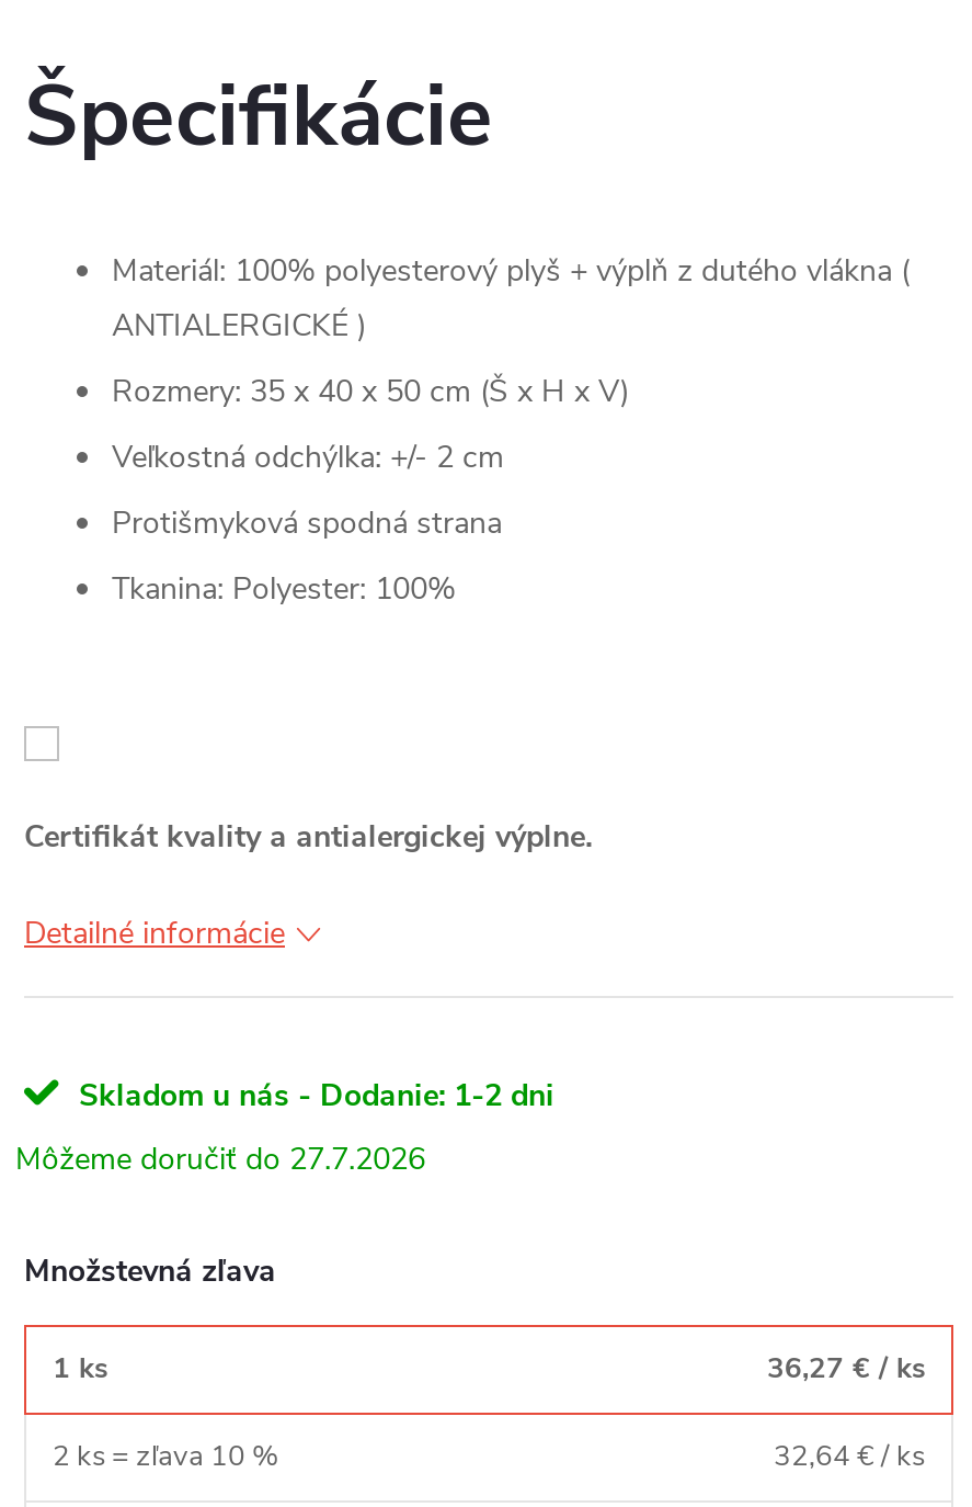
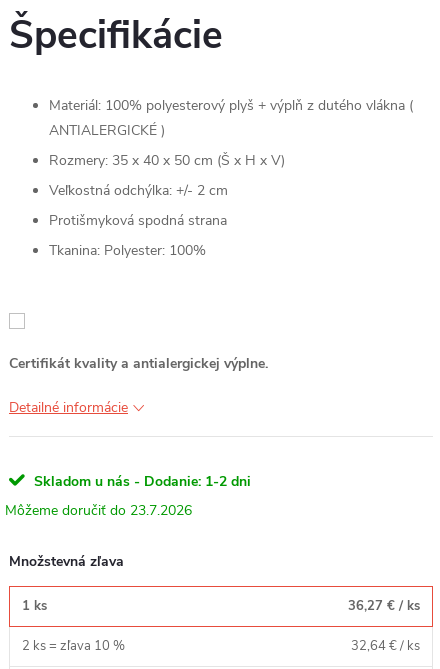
- 27.7.2026
+ 23.7.2026
